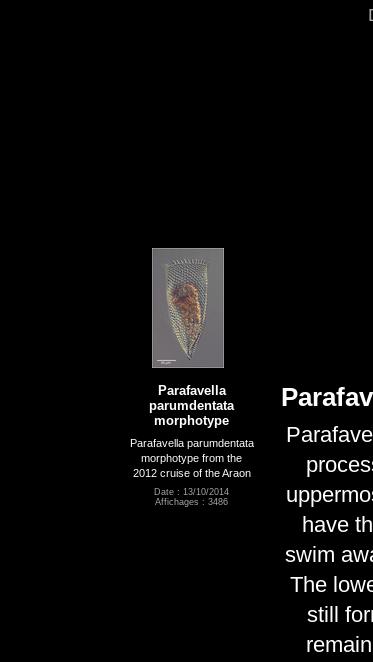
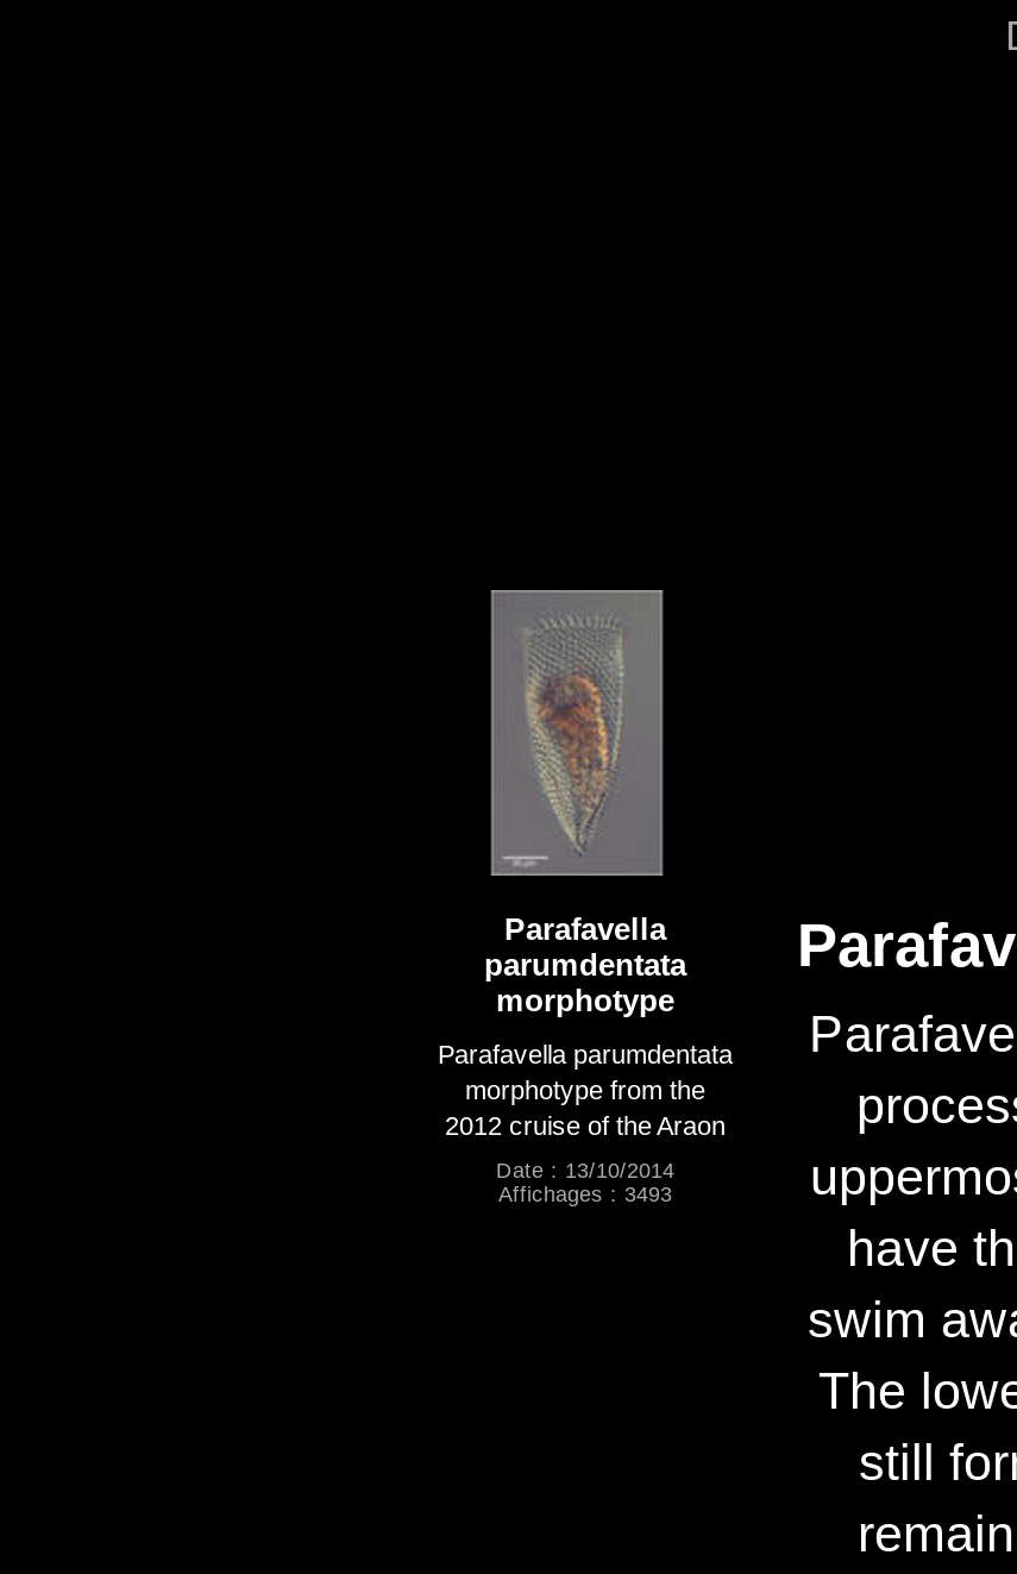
- Affichages : 3486
+ Affichages : 3493
